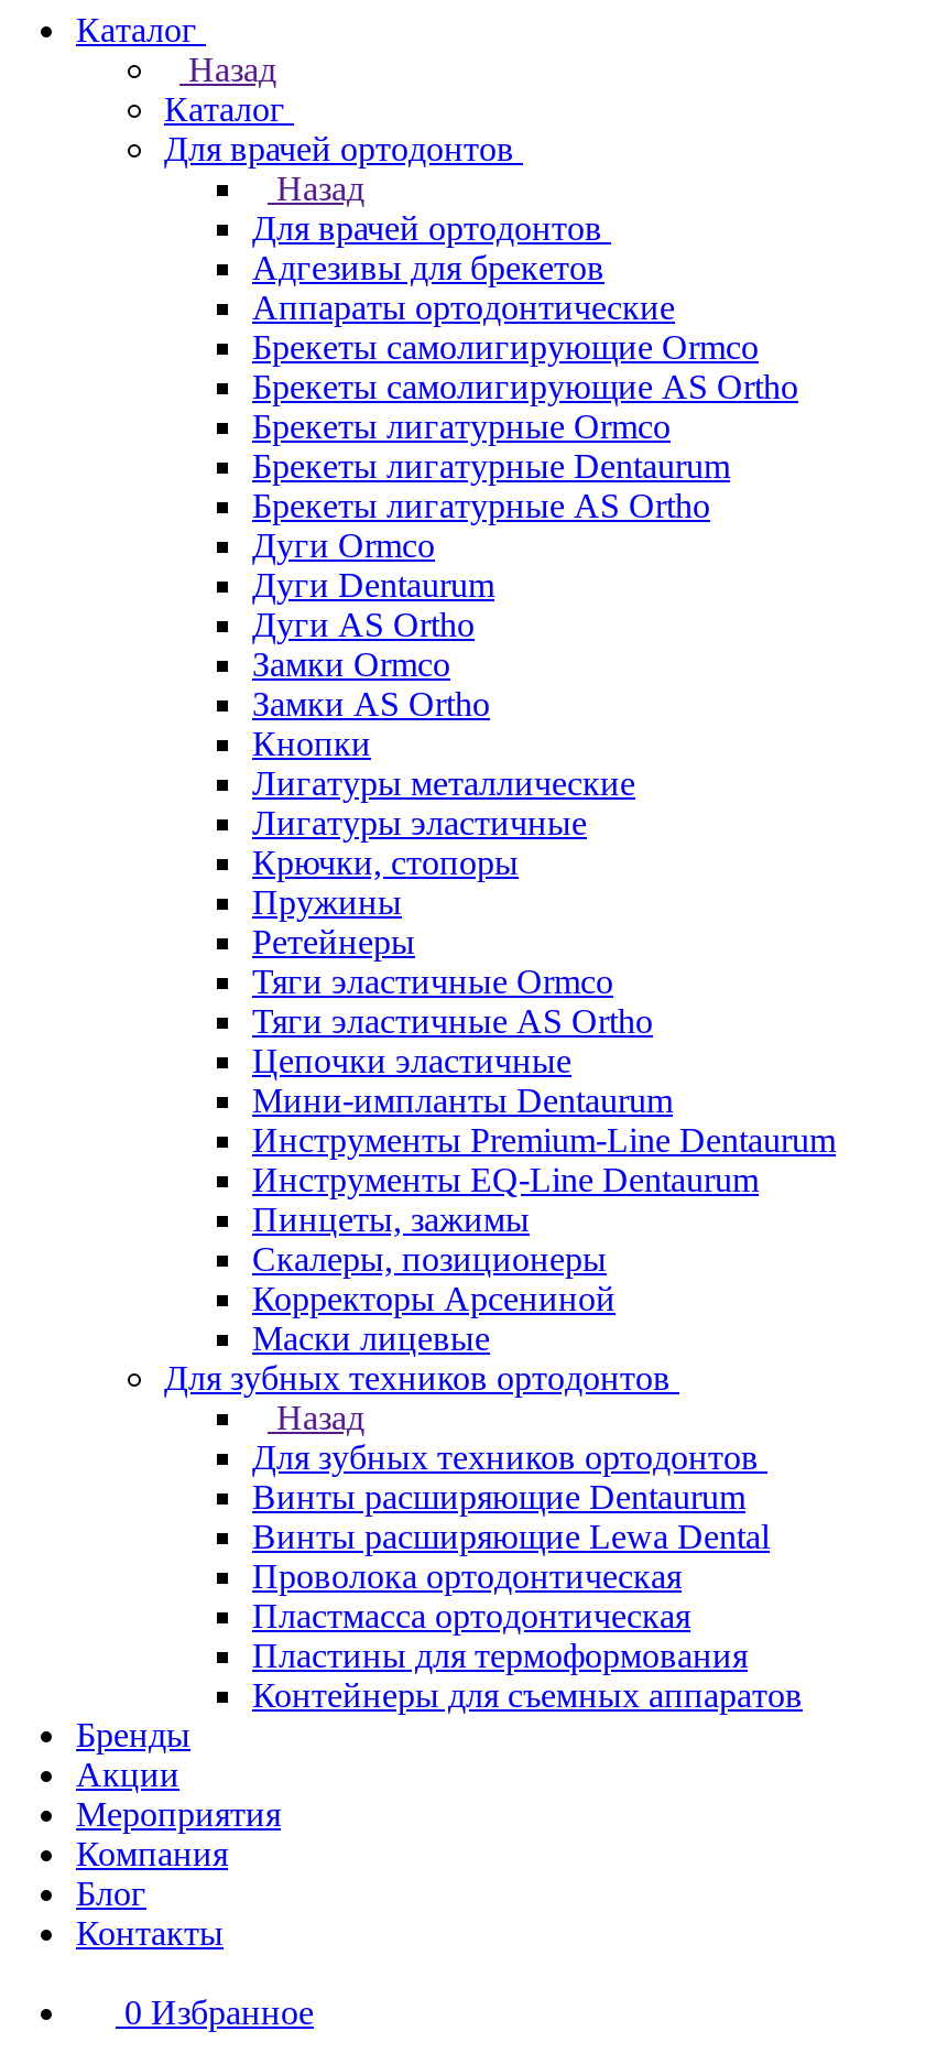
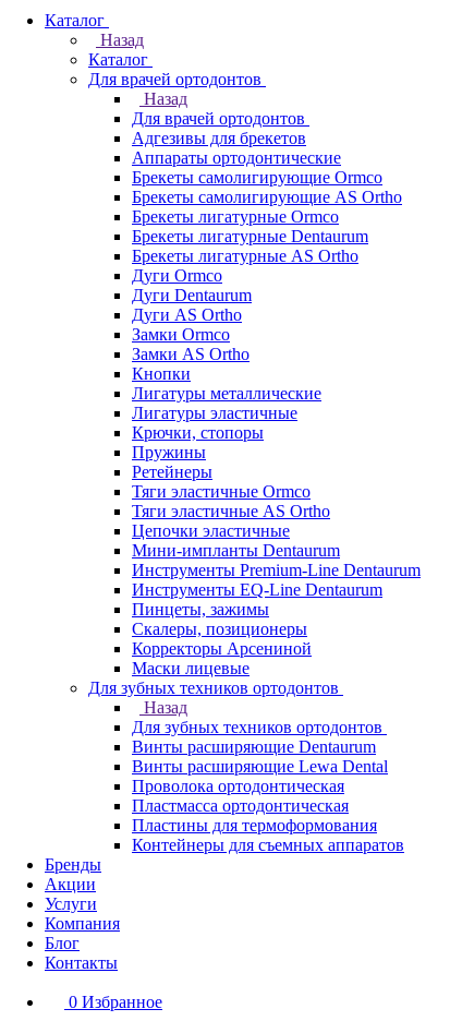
- Мероприятия
+ Услуги
